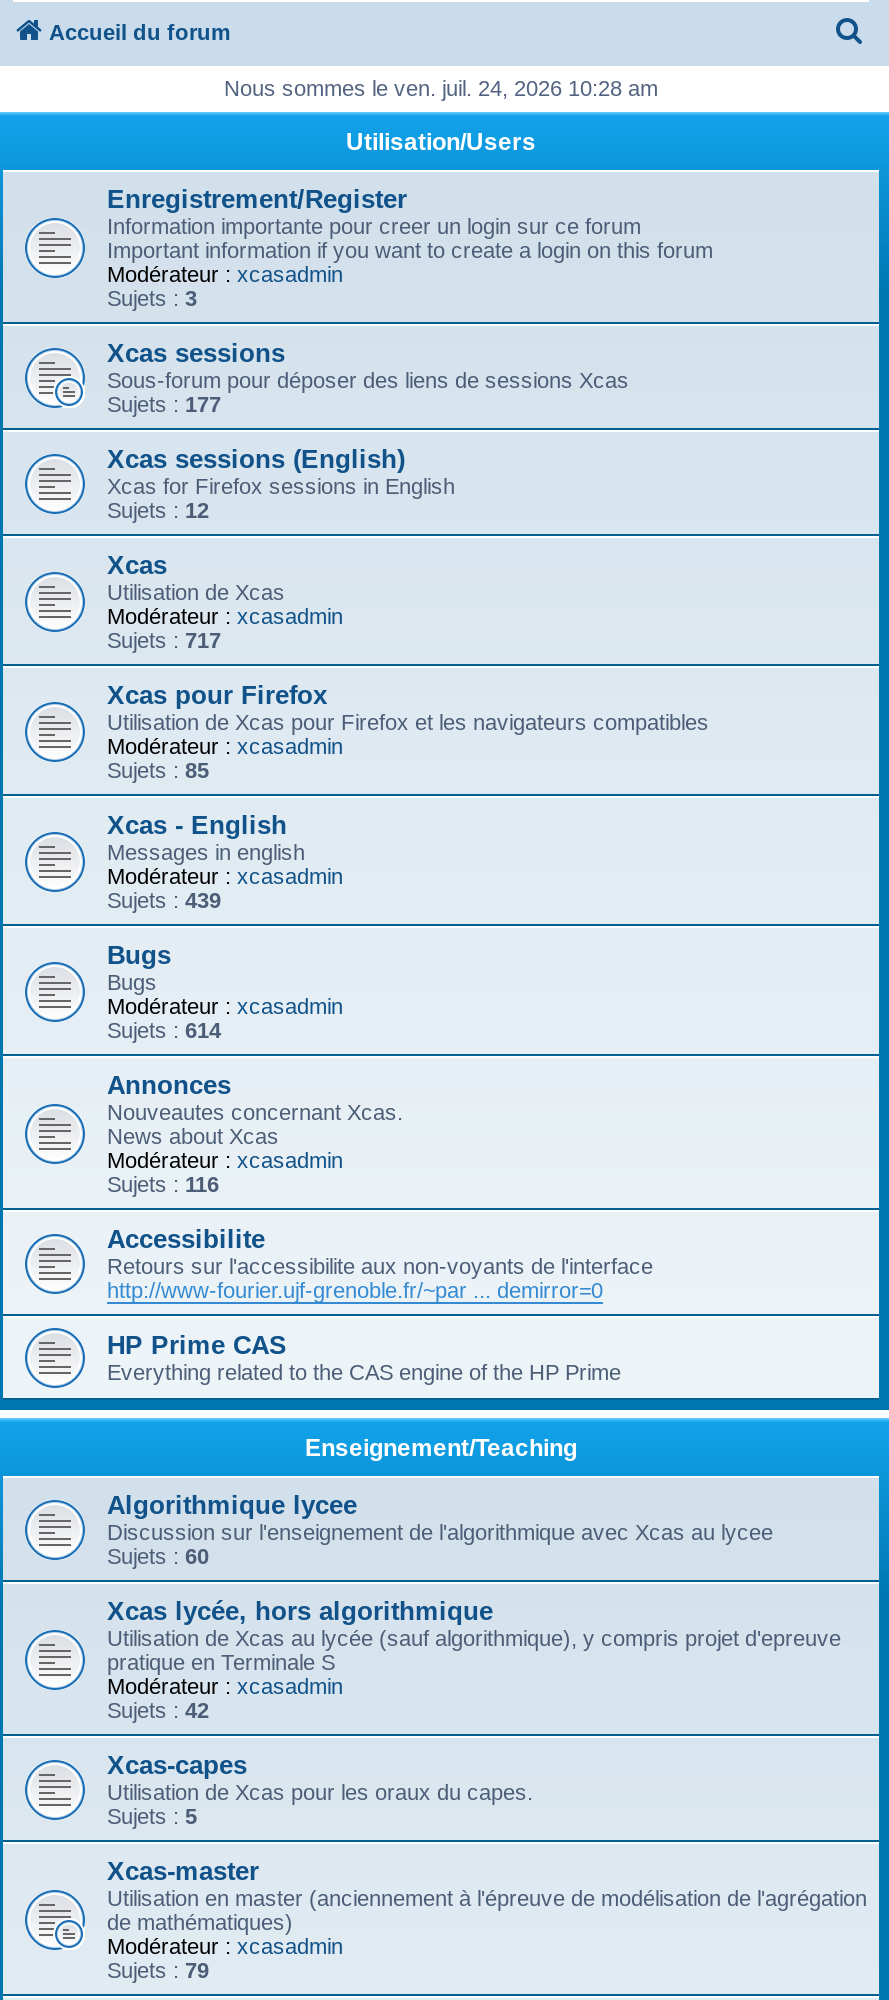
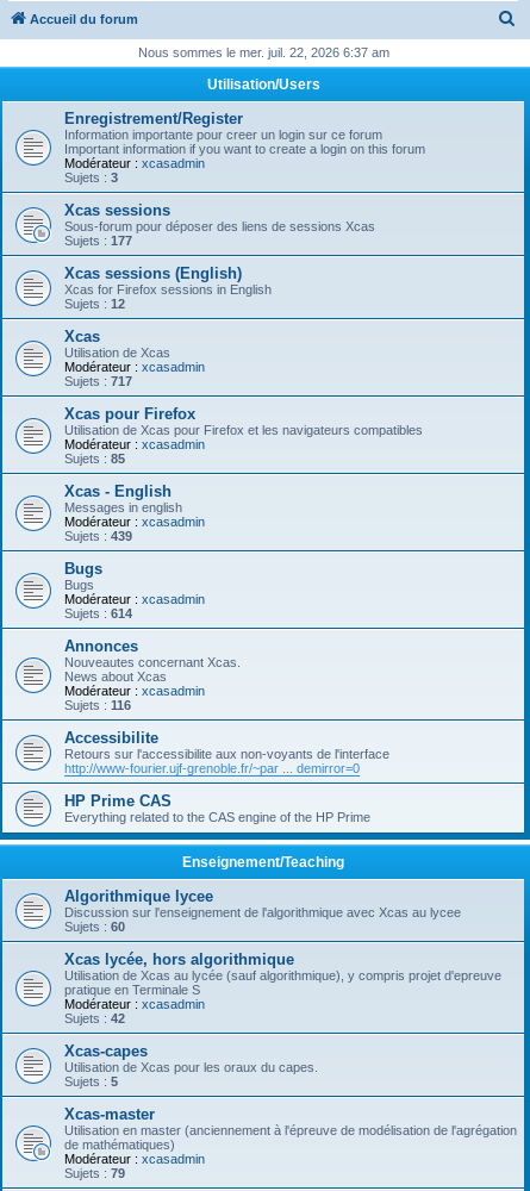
- Nous sommes le ven. juil. 24, 2026 10:28 am
+ Nous sommes le mer. juil. 22, 2026 6:37 am
